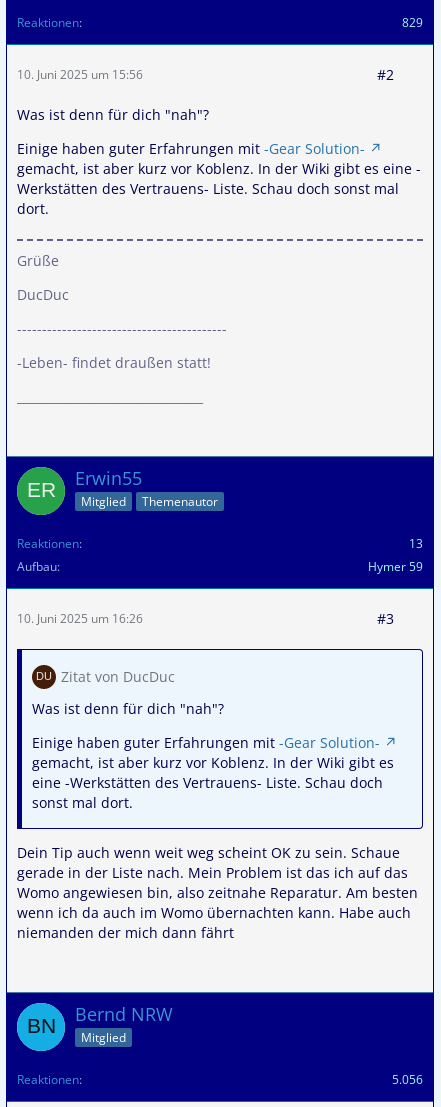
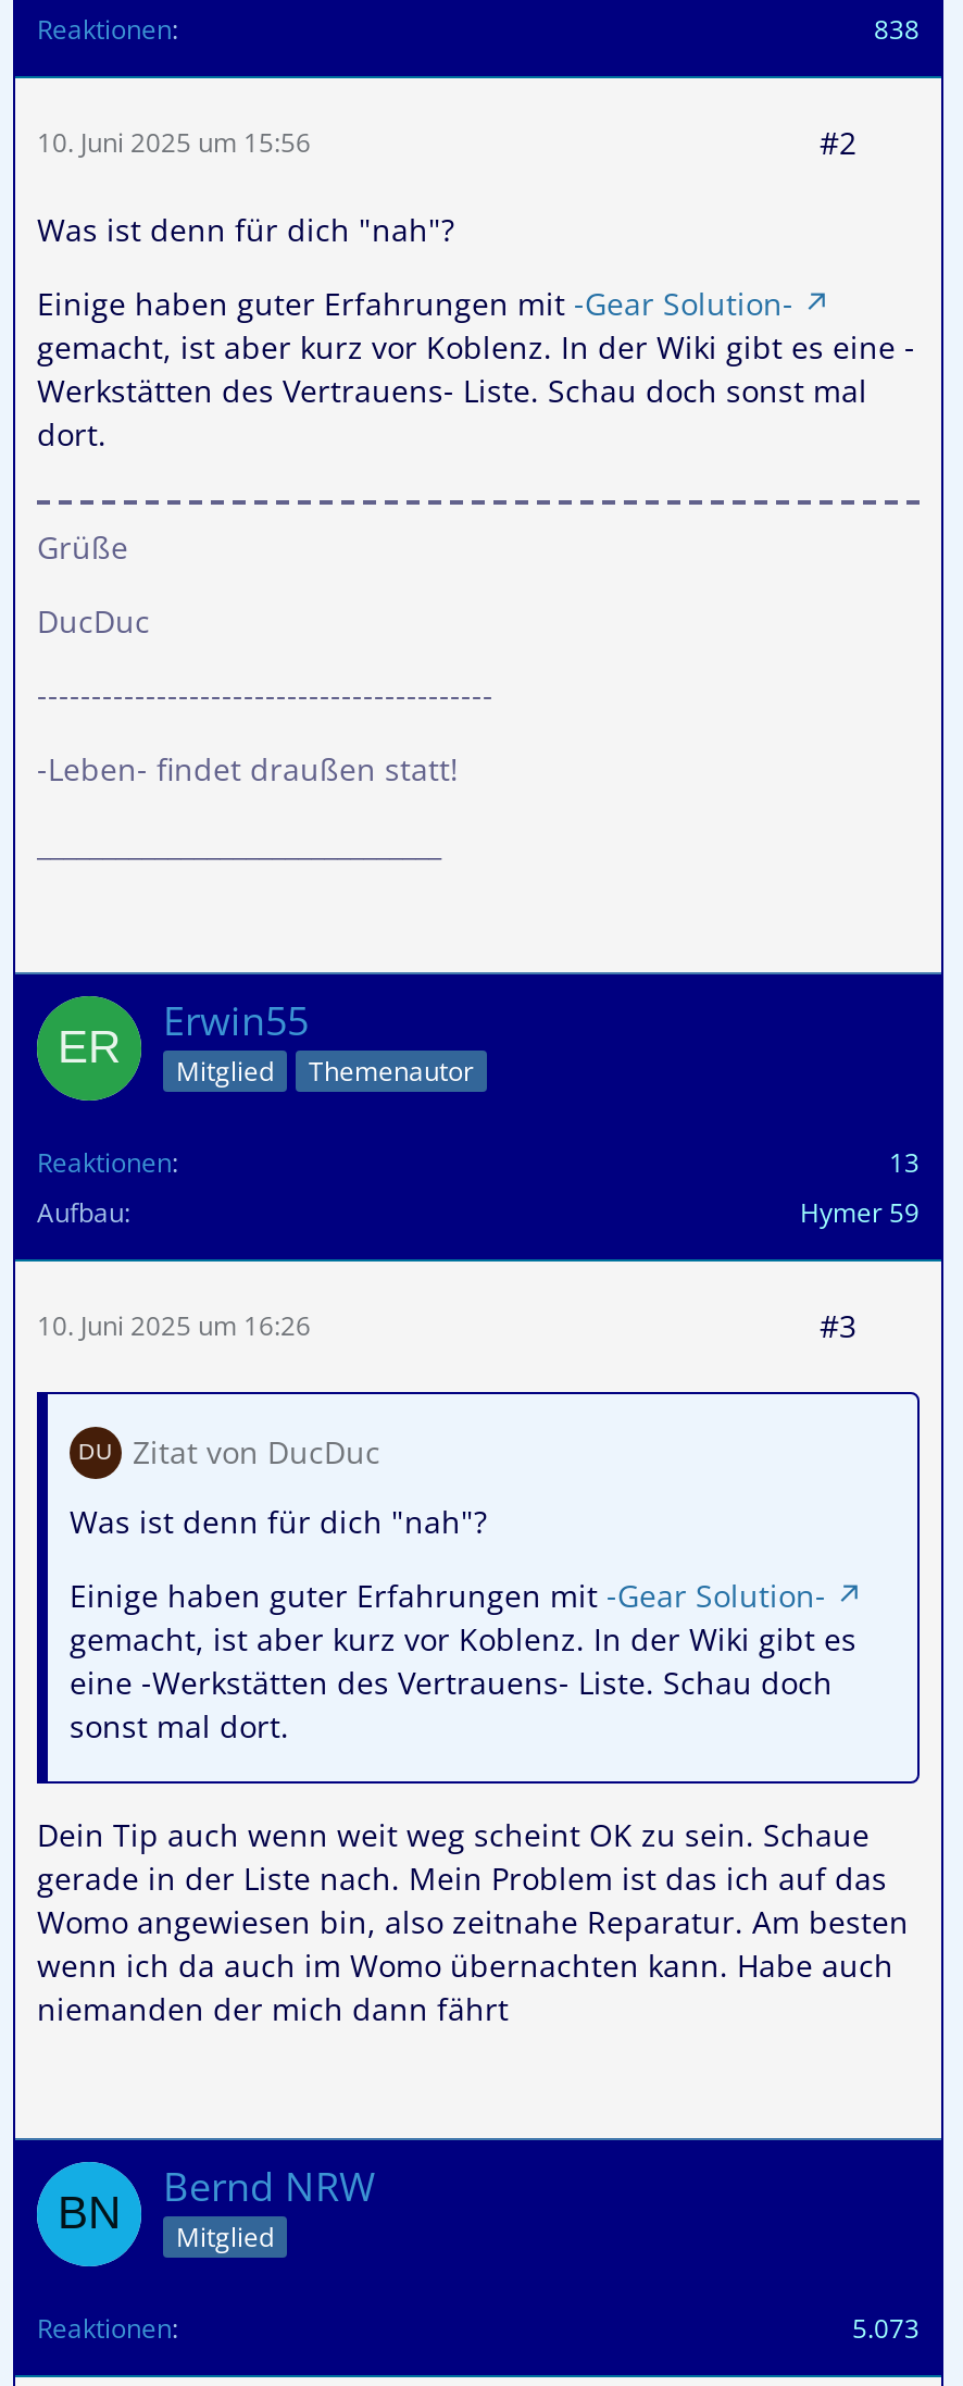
- 829
+ 838

- 5.056
+ 5.073
